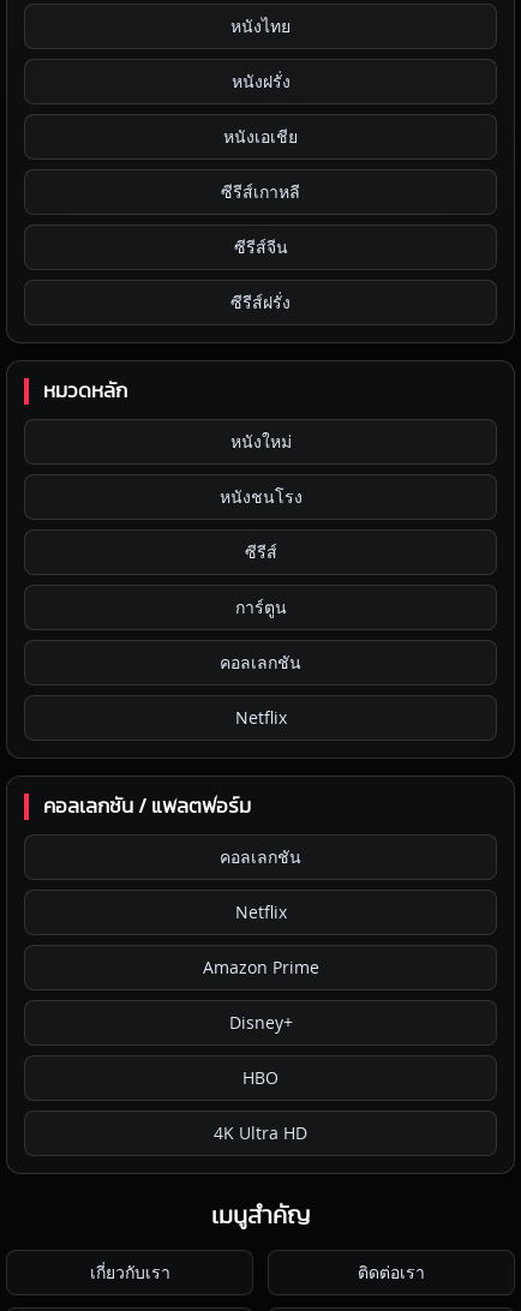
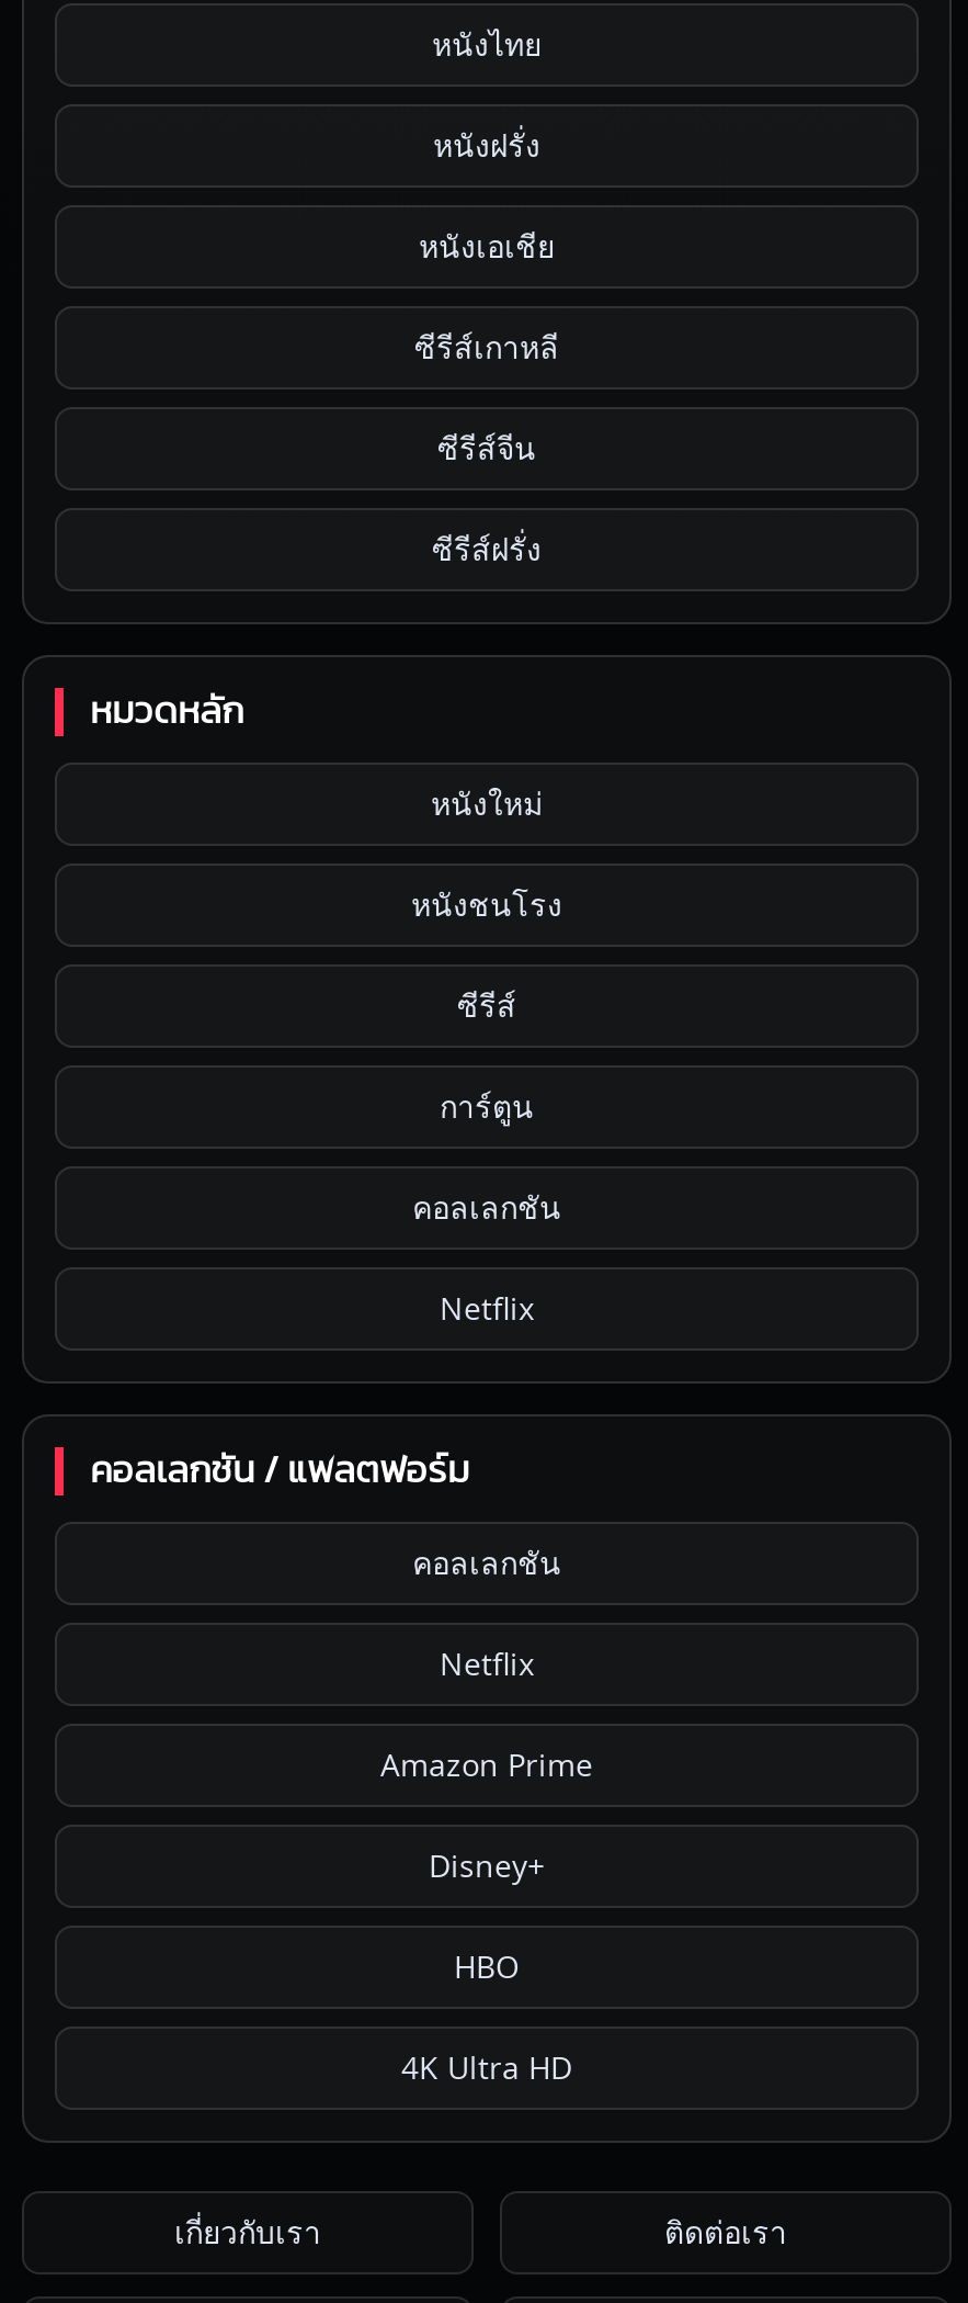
- เมนูสำคัญ
